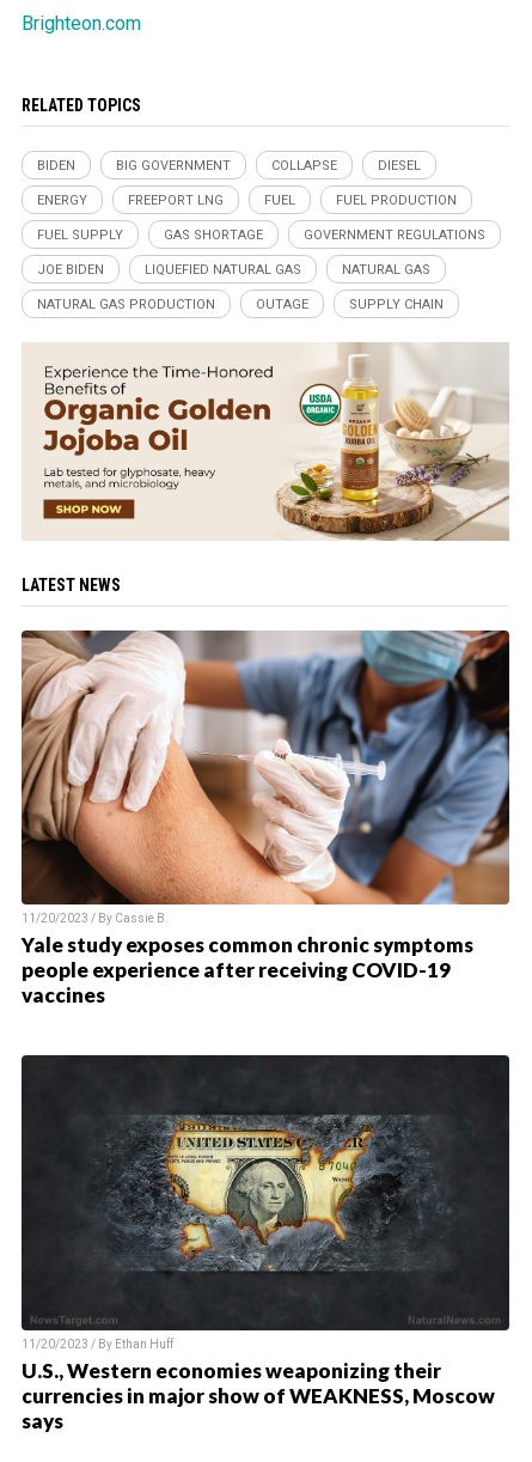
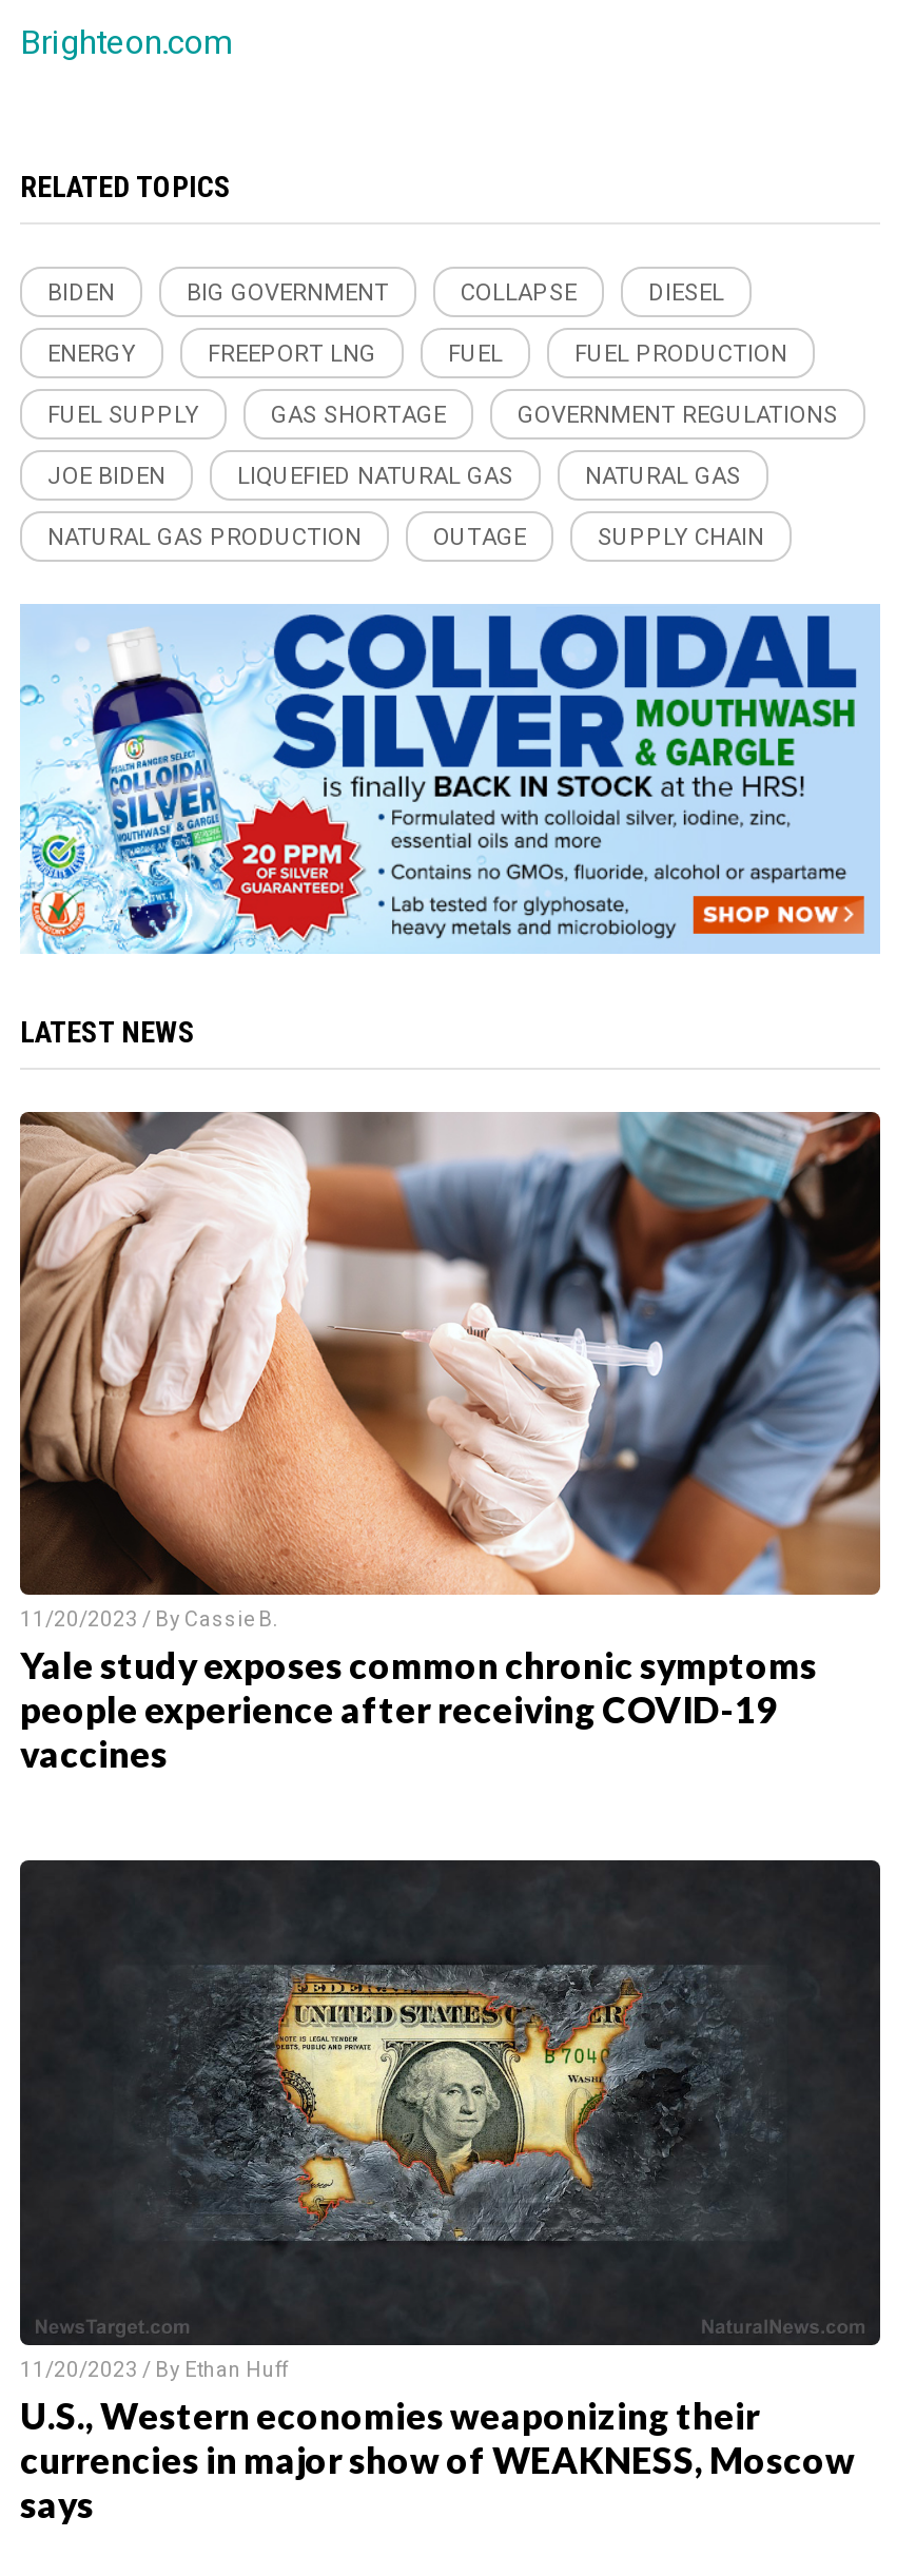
- [image]
+ [image]
